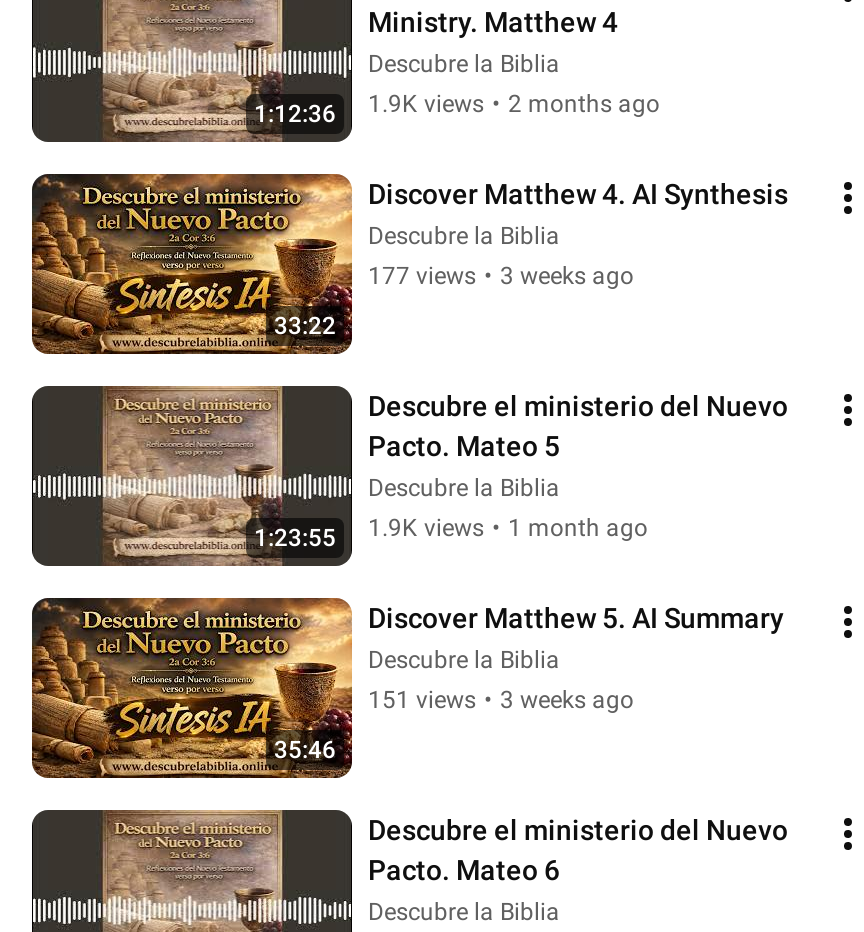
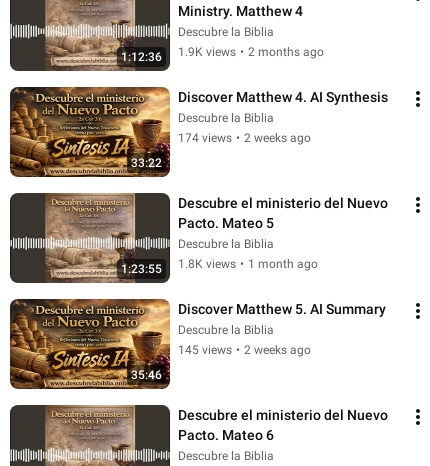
- 177 views • 3 weeks ago
+ 174 views • 2 weeks ago

- 1.9K views • 1 month ago
+ 1.8K views • 1 month ago

- 151 views • 3 weeks ago
+ 145 views • 2 weeks ago
